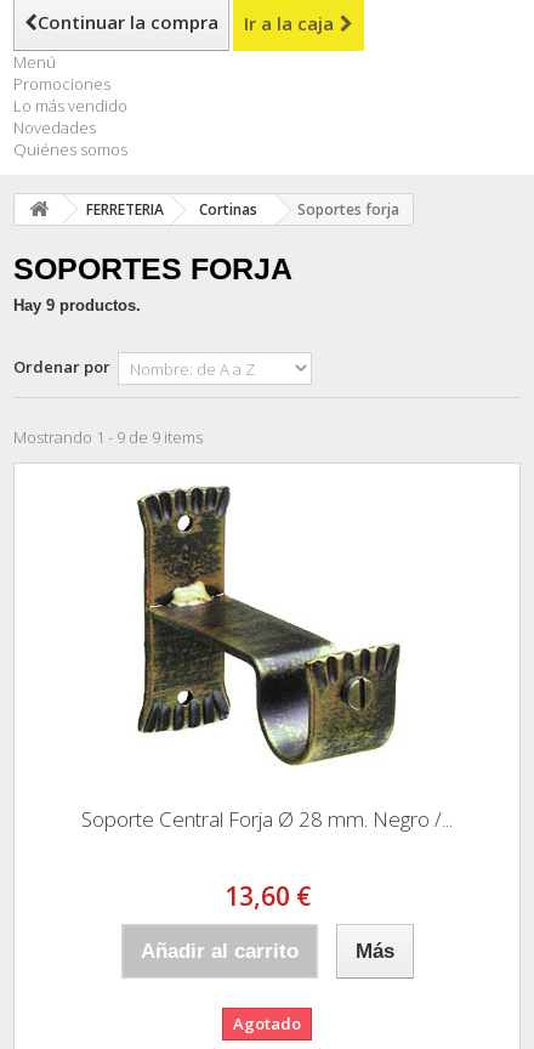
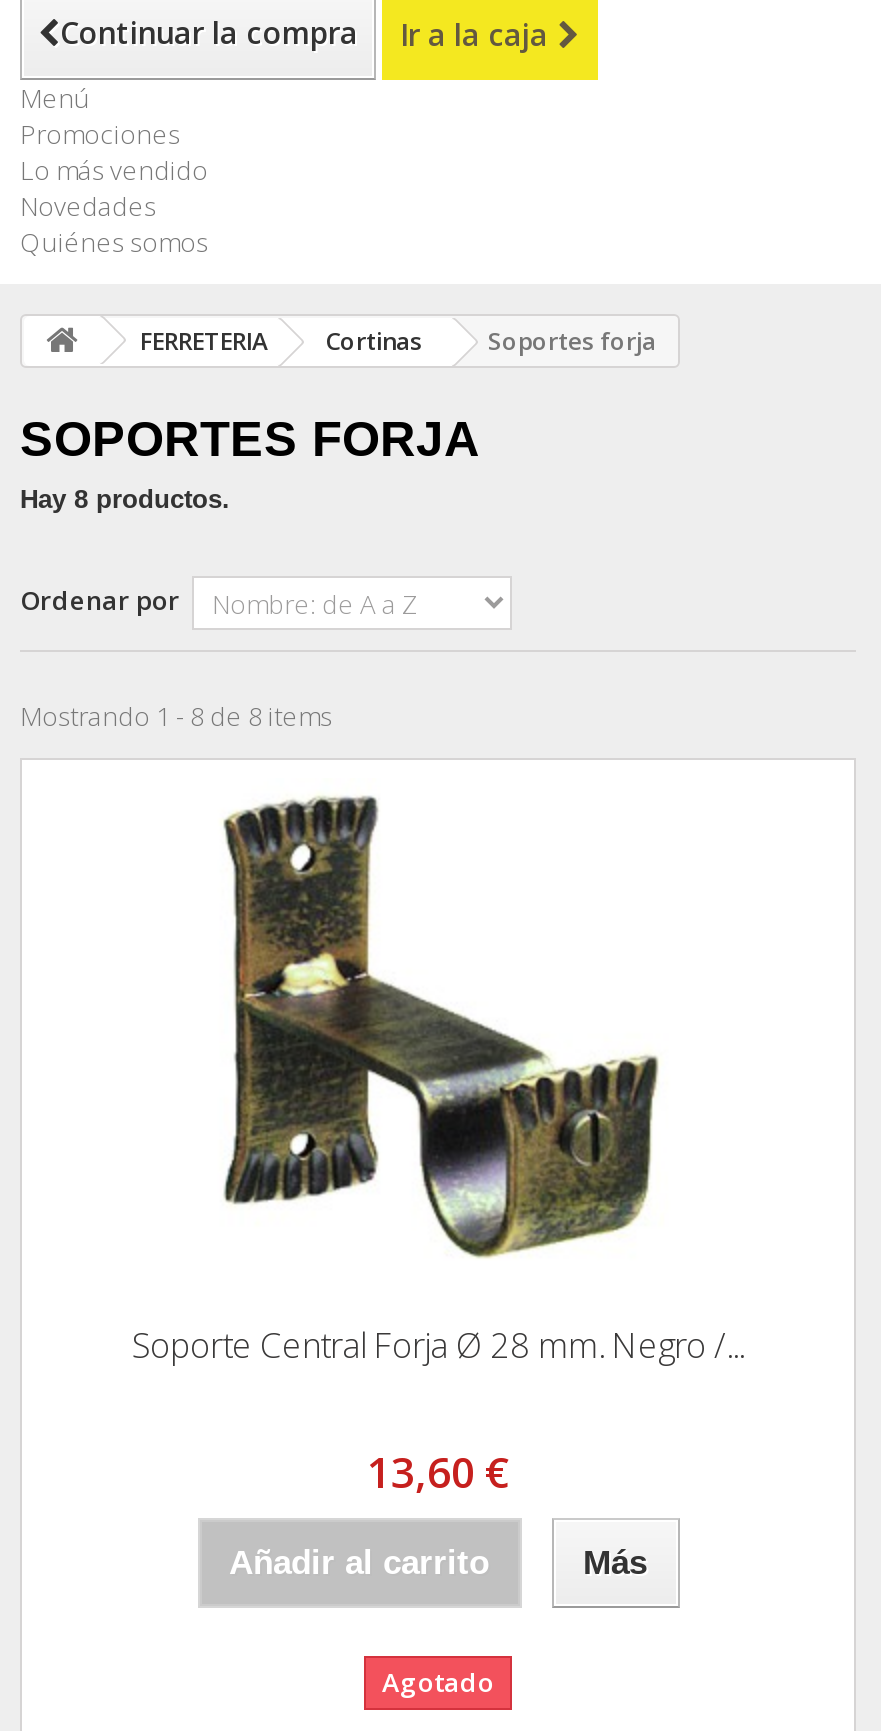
- Hay 9 productos.
+ Hay 8 productos.

- Mostrando 1 - 9 de 9 items
+ Mostrando 1 - 8 de 8 items
